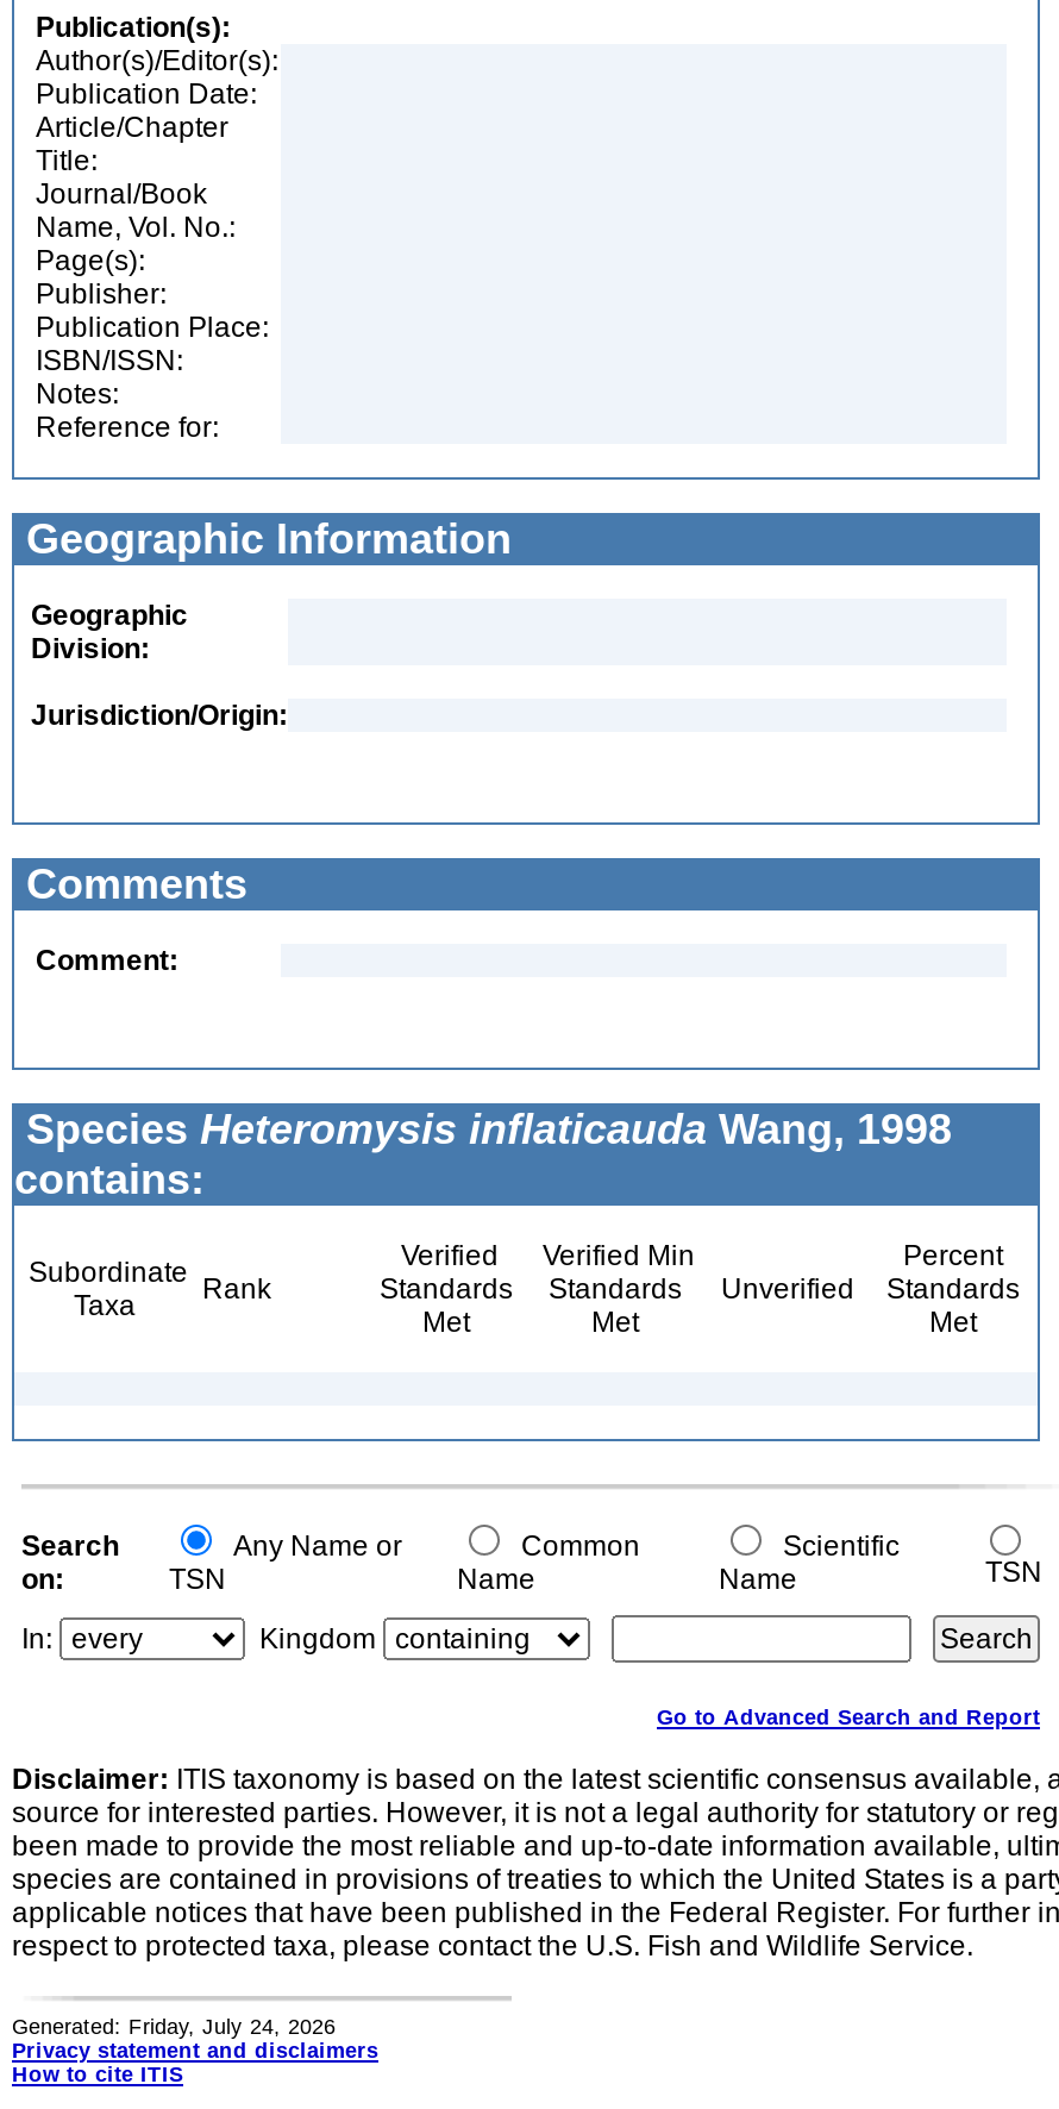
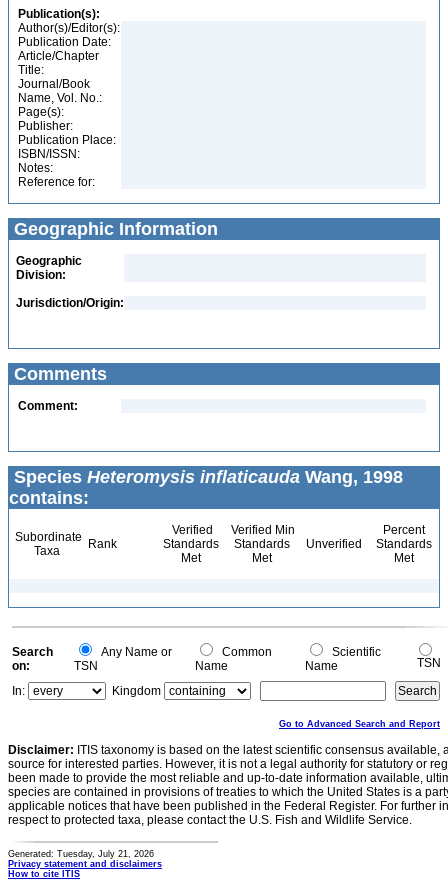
- Generated: Friday, July 24, 2026
+ Generated: Tuesday, July 21, 2026
